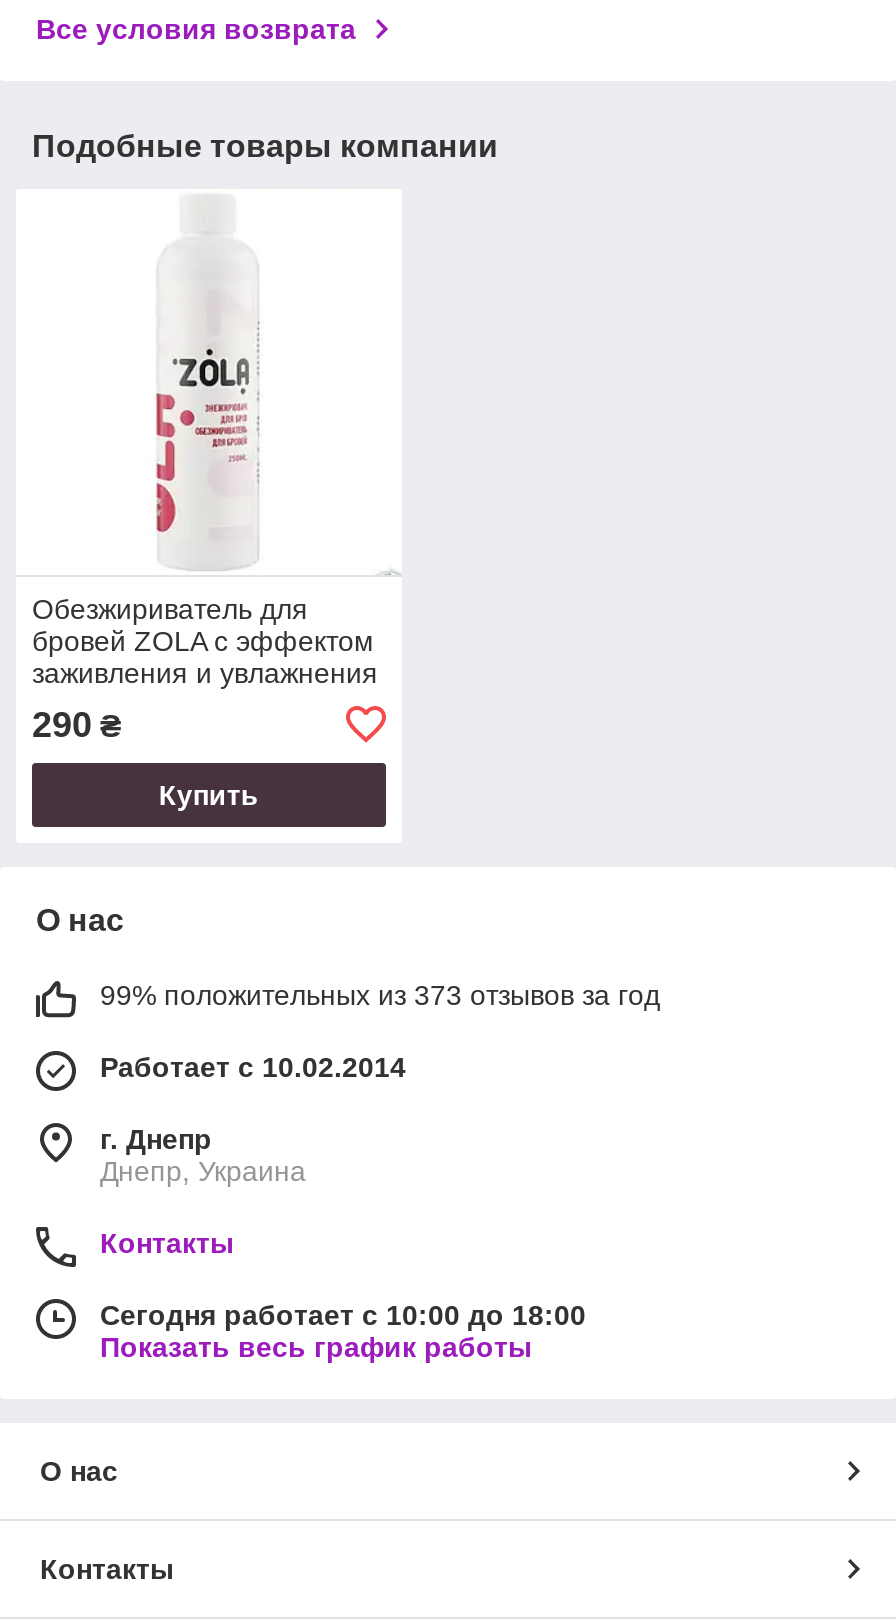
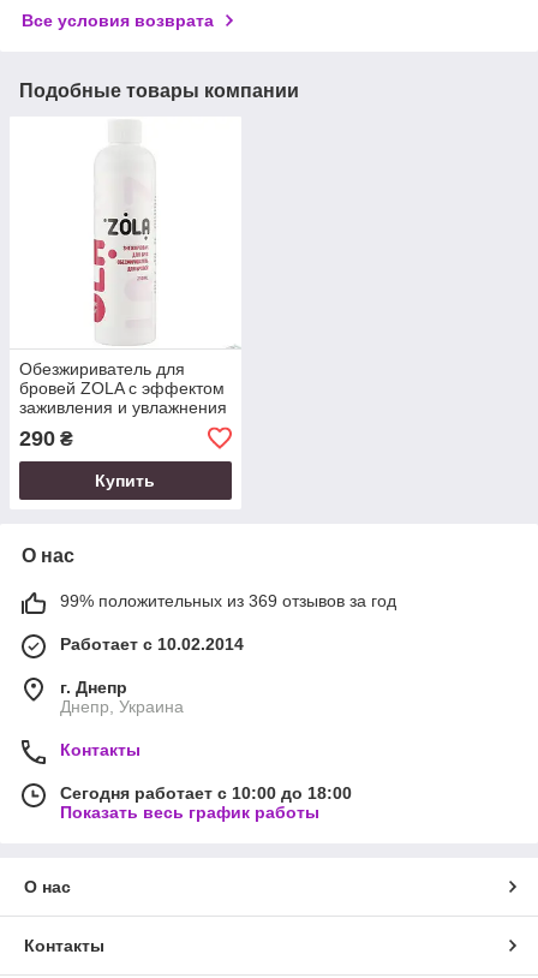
- 99% положительных из 373 отзывов за год
+ 99% положительных из 369 отзывов за год
